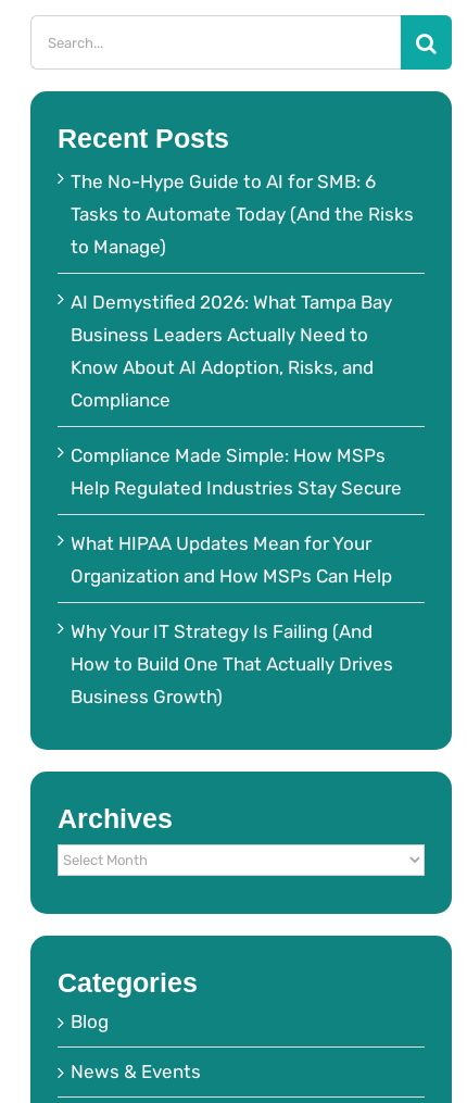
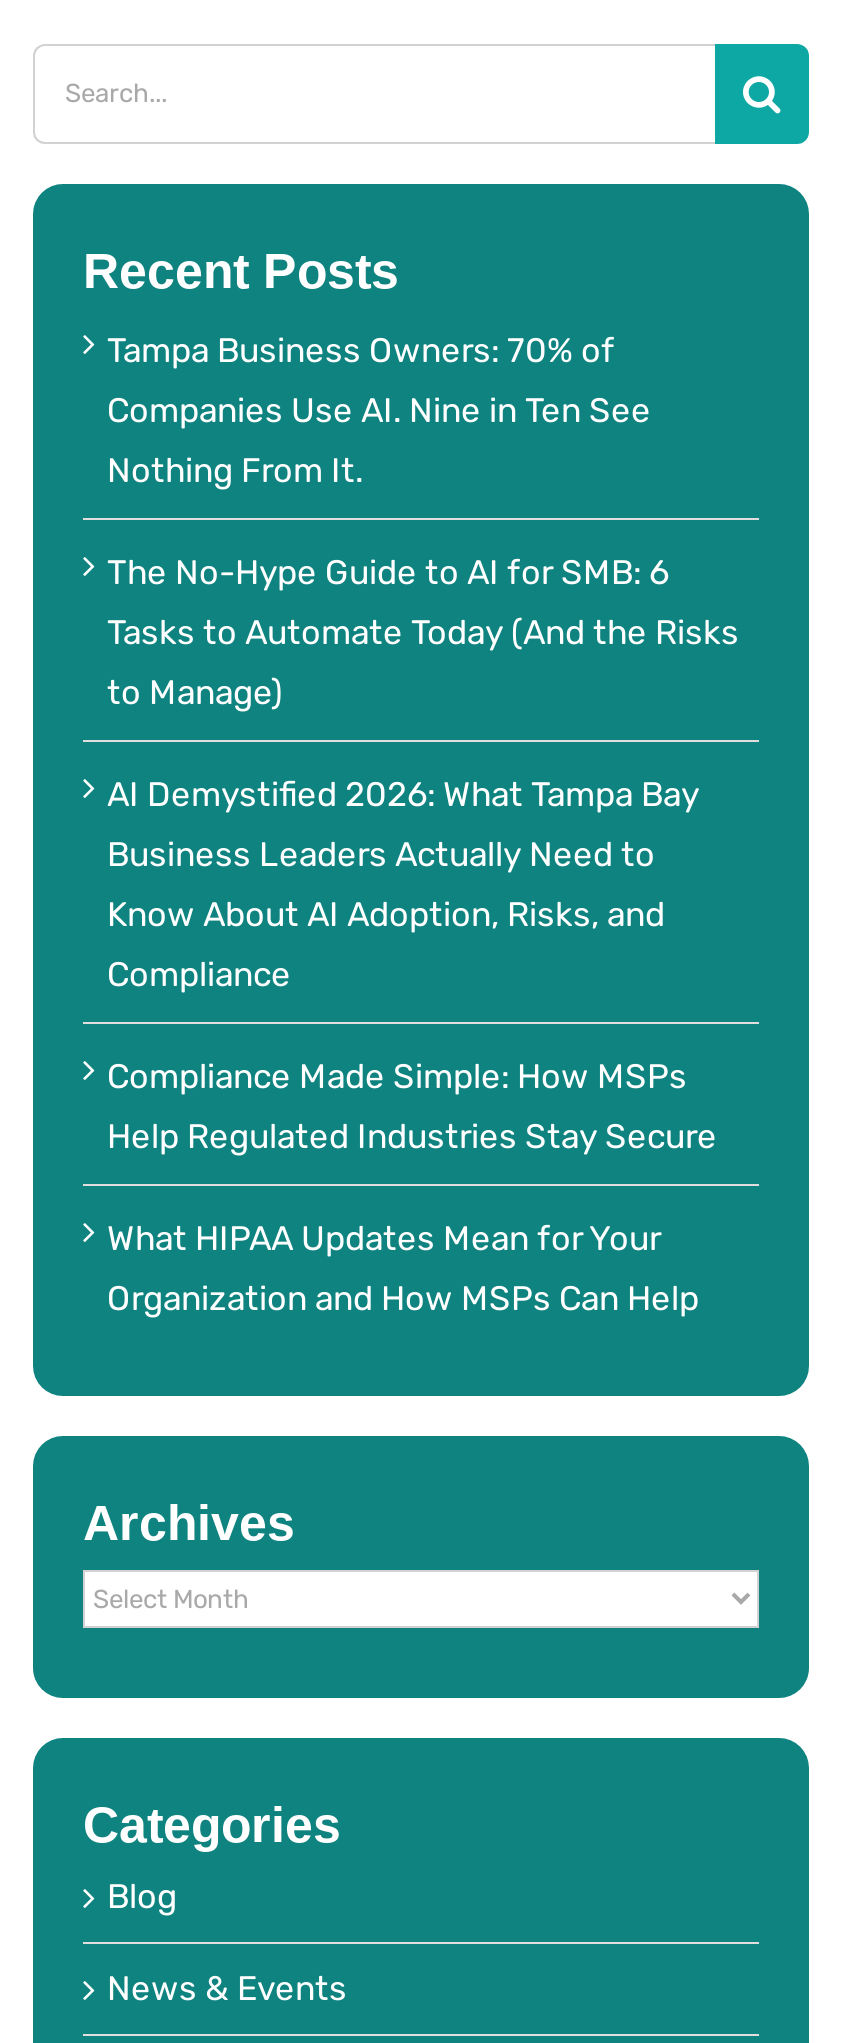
+ Tampa Business Owners: 70% of
+ Companies Use AI. Nine in Ten See
+ Nothing From It.

moved down: The No-Hype Guide to AI for SMB: 6 | Tasks to Automate Today (And the Risks | to Manage) | ... | What HIPAA Updates Mean for Your | Organization and How MSPs Can Help

- Why Your IT Strategy Is Failing (And
- How to Build One That Actually Drives
- Business Growth)
